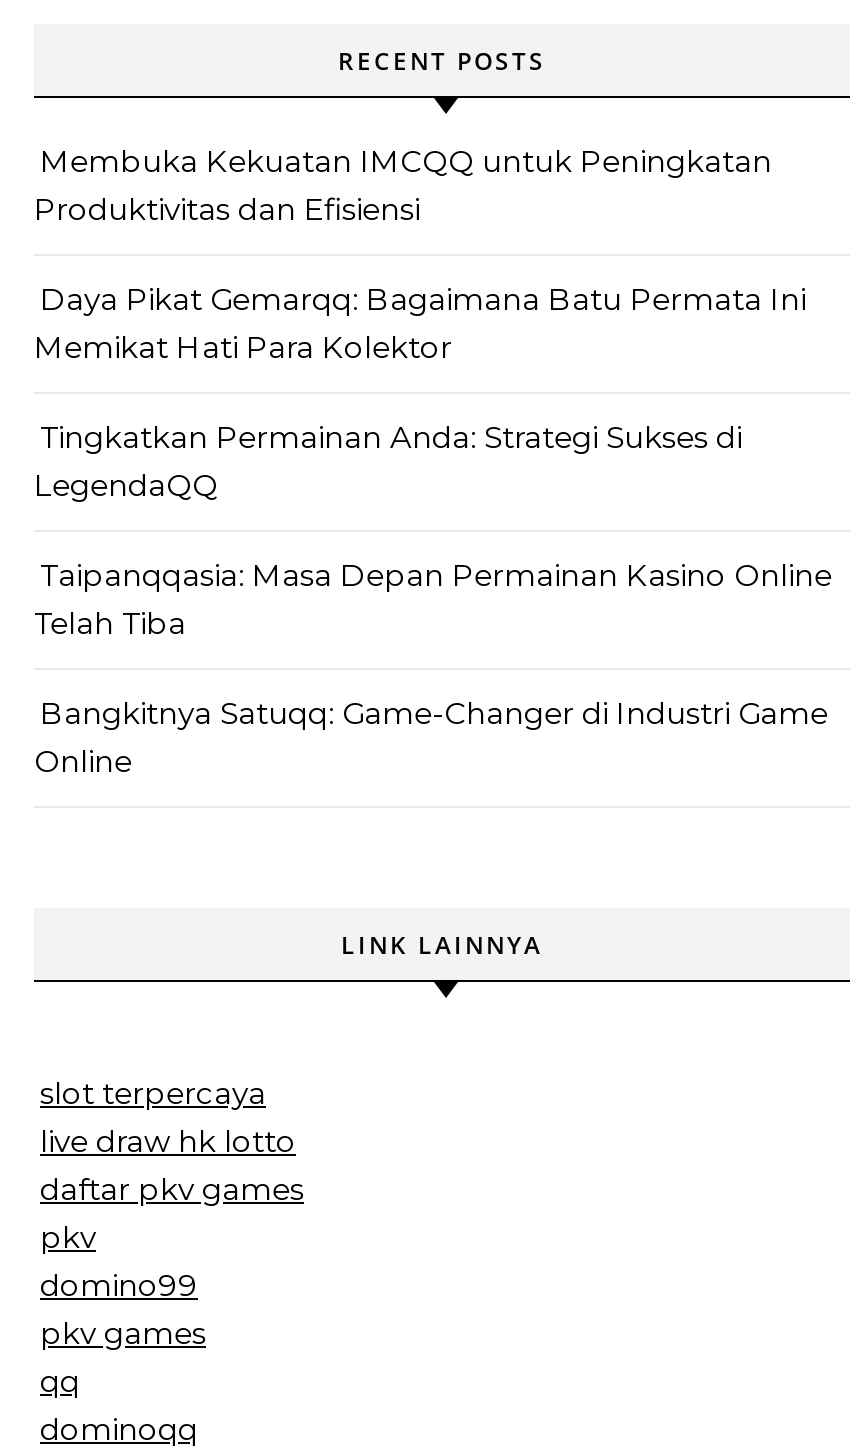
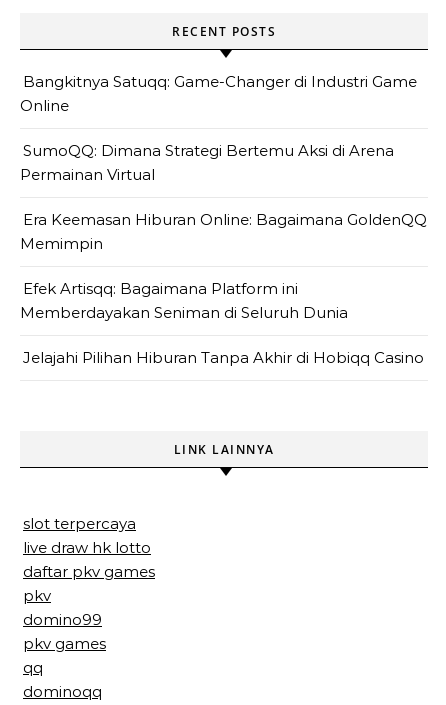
- Membuka Kekuatan IMCQQ untuk Peningkatan
- Produktivitas dan Efisiensi
- Daya Pikat Gemarqq: Bagaimana Batu Permata Ini
- Memikat Hati Para Kolektor
- Tingkatkan Permainan Anda: Strategi Sukses di
- LegendaQQ
- Taipanqqasia: Masa Depan Permainan Kasino Online
- Telah Tiba

moved up: Bangkitnya Satuqq: Game-Changer di Industri Game | Online

+ SumoQQ: Dimana Strategi Bertemu Aksi di Arena
+ Permainan Virtual
+ Era Keemasan Hiburan Online: Bagaimana GoldenQQ
+ Memimpin
+ Efek Artisqq: Bagaimana Platform ini
+ Memberdayakan Seniman di Seluruh Dunia
+ Jelajahi Pilihan Hiburan Tanpa Akhir di Hobiqq Casino
